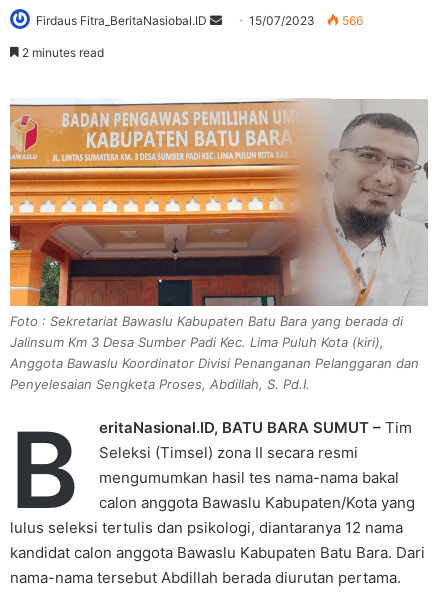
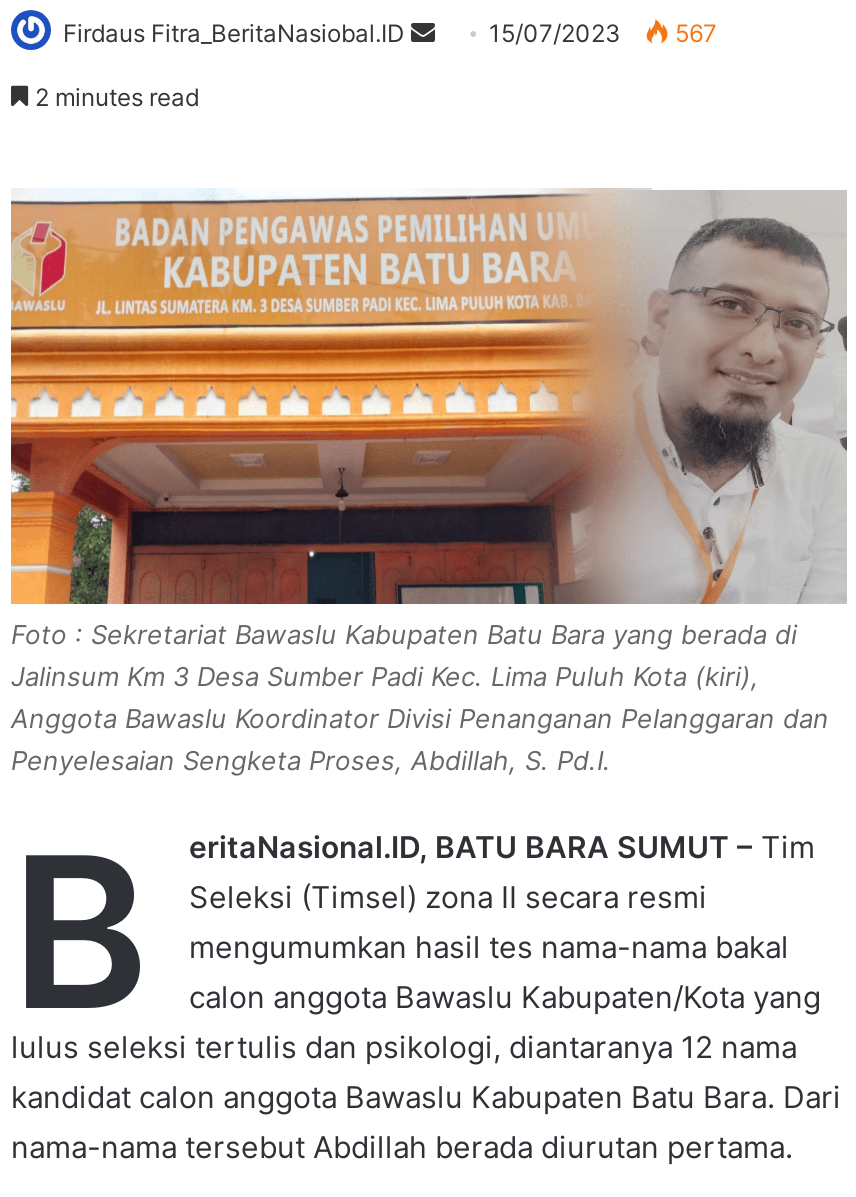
- 566
+ 567
